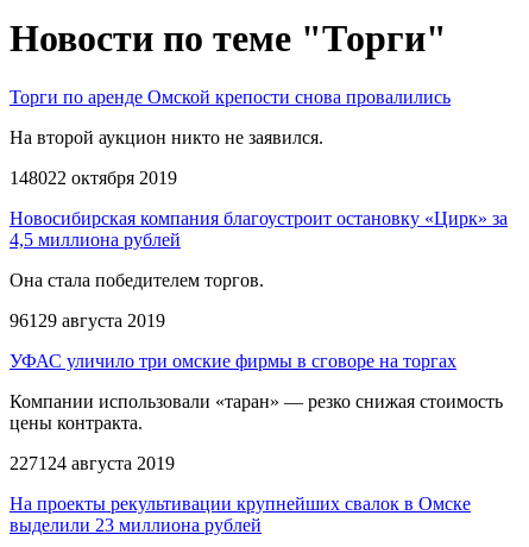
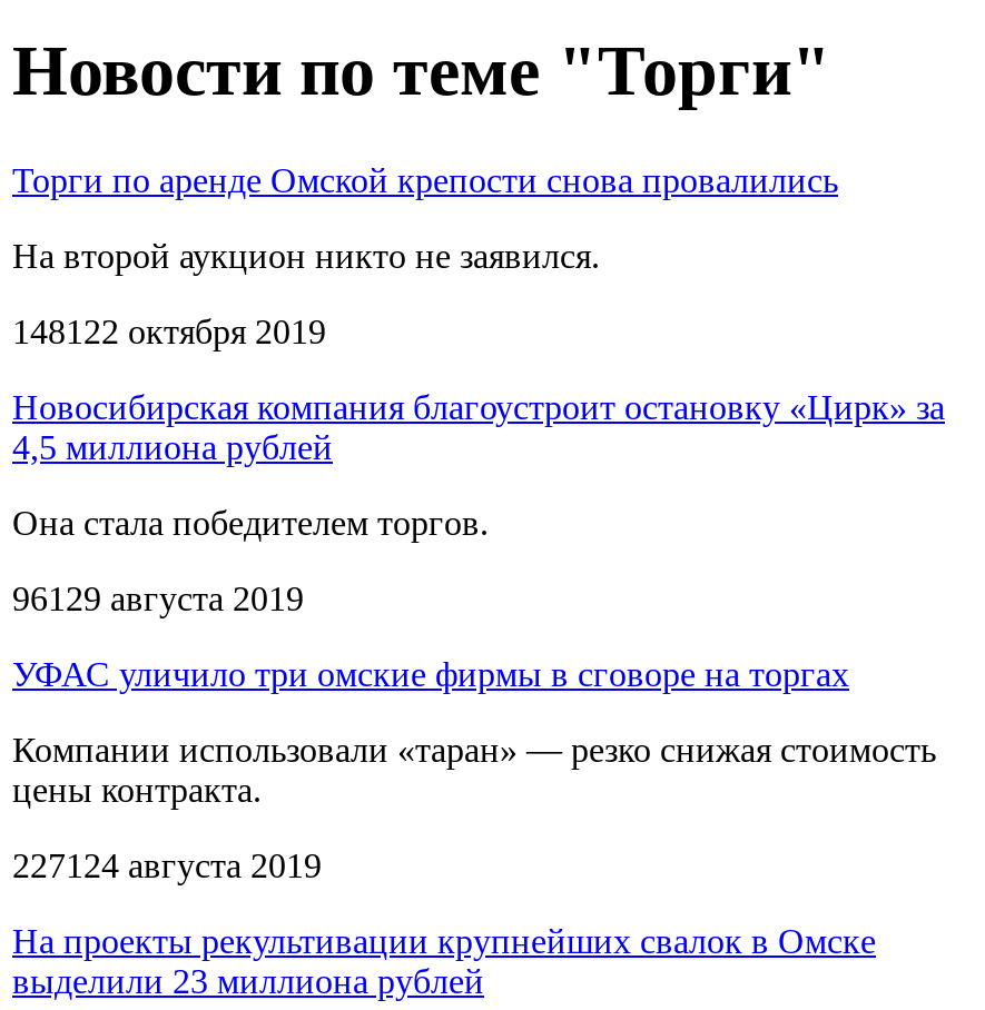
- 1480 22 октября 2019
+ 1481 22 октября 2019
